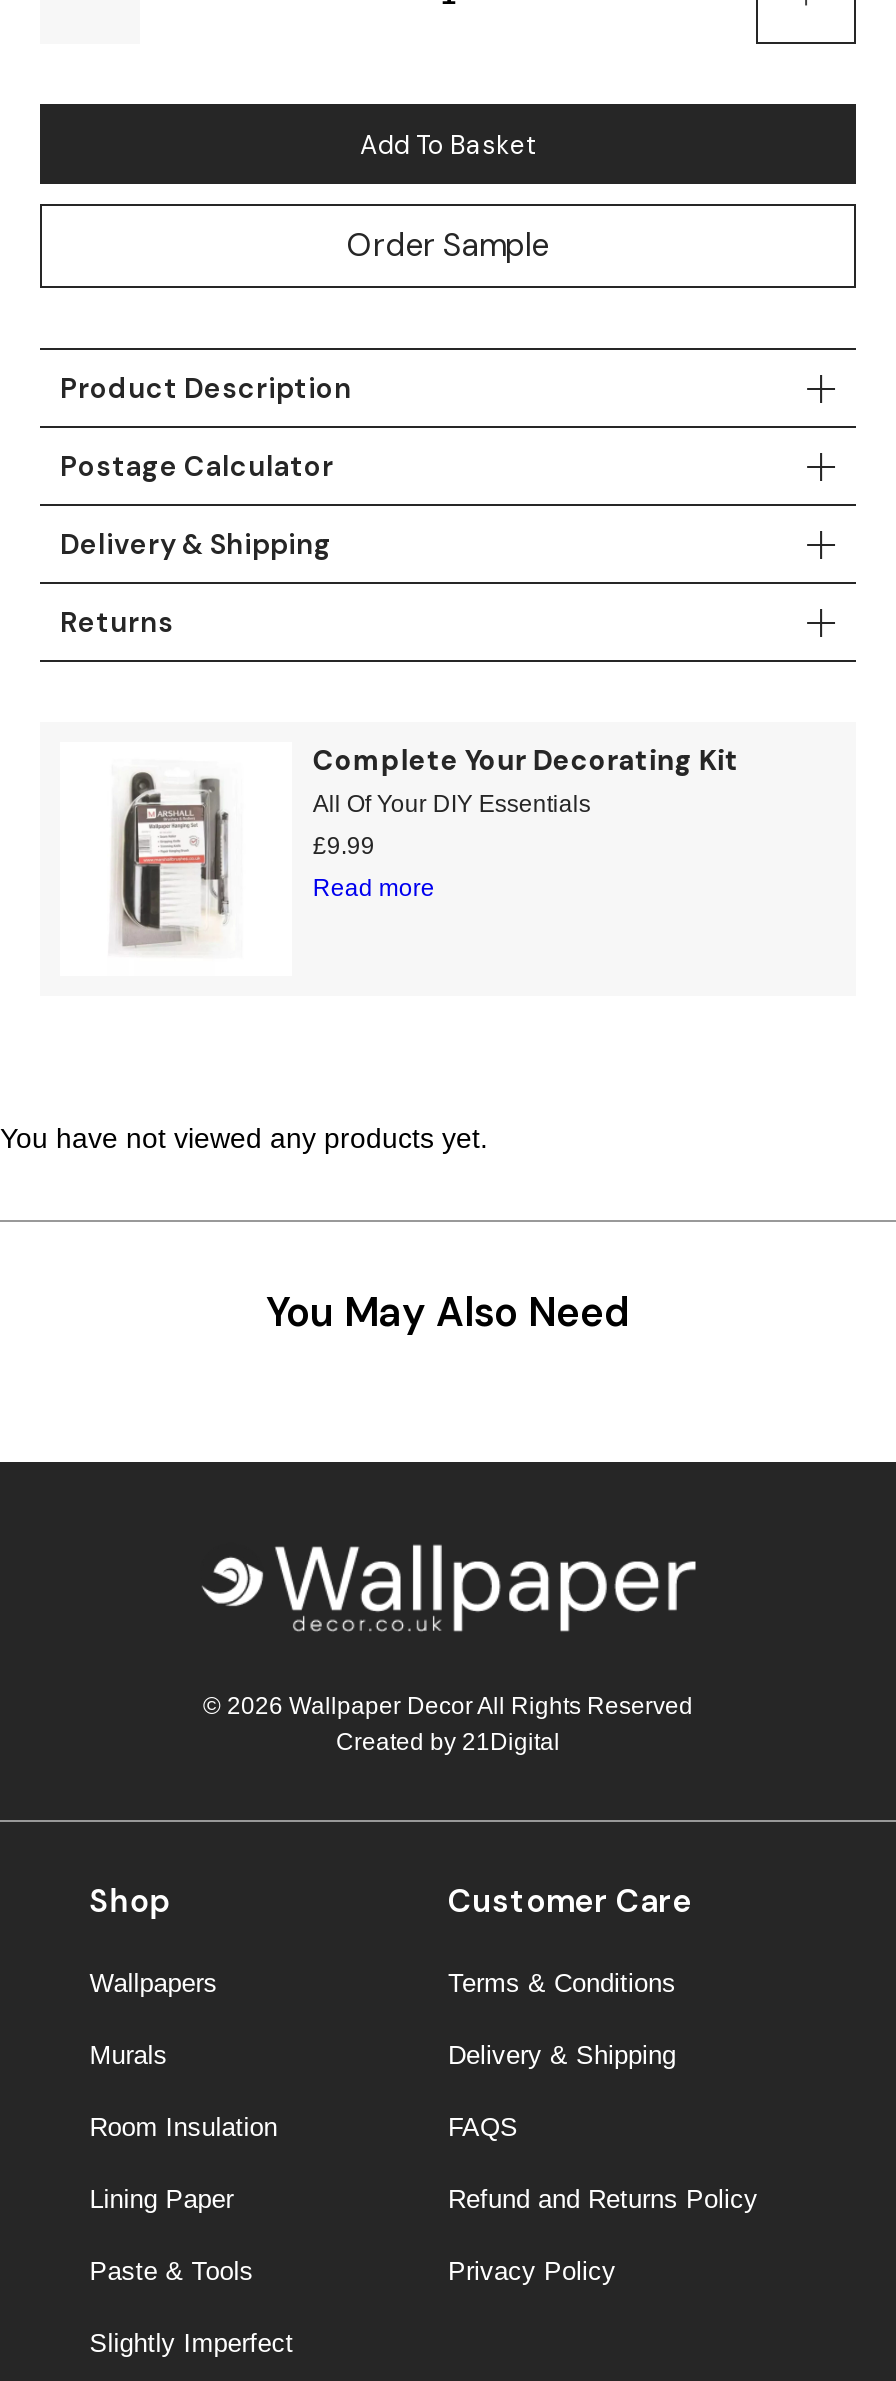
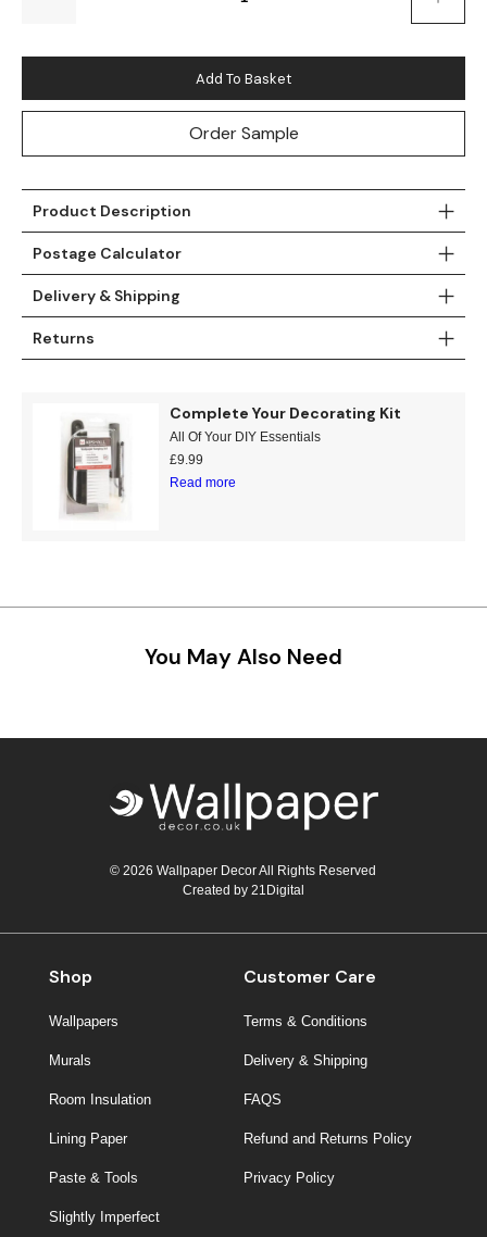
- You have not viewed any products yet.
